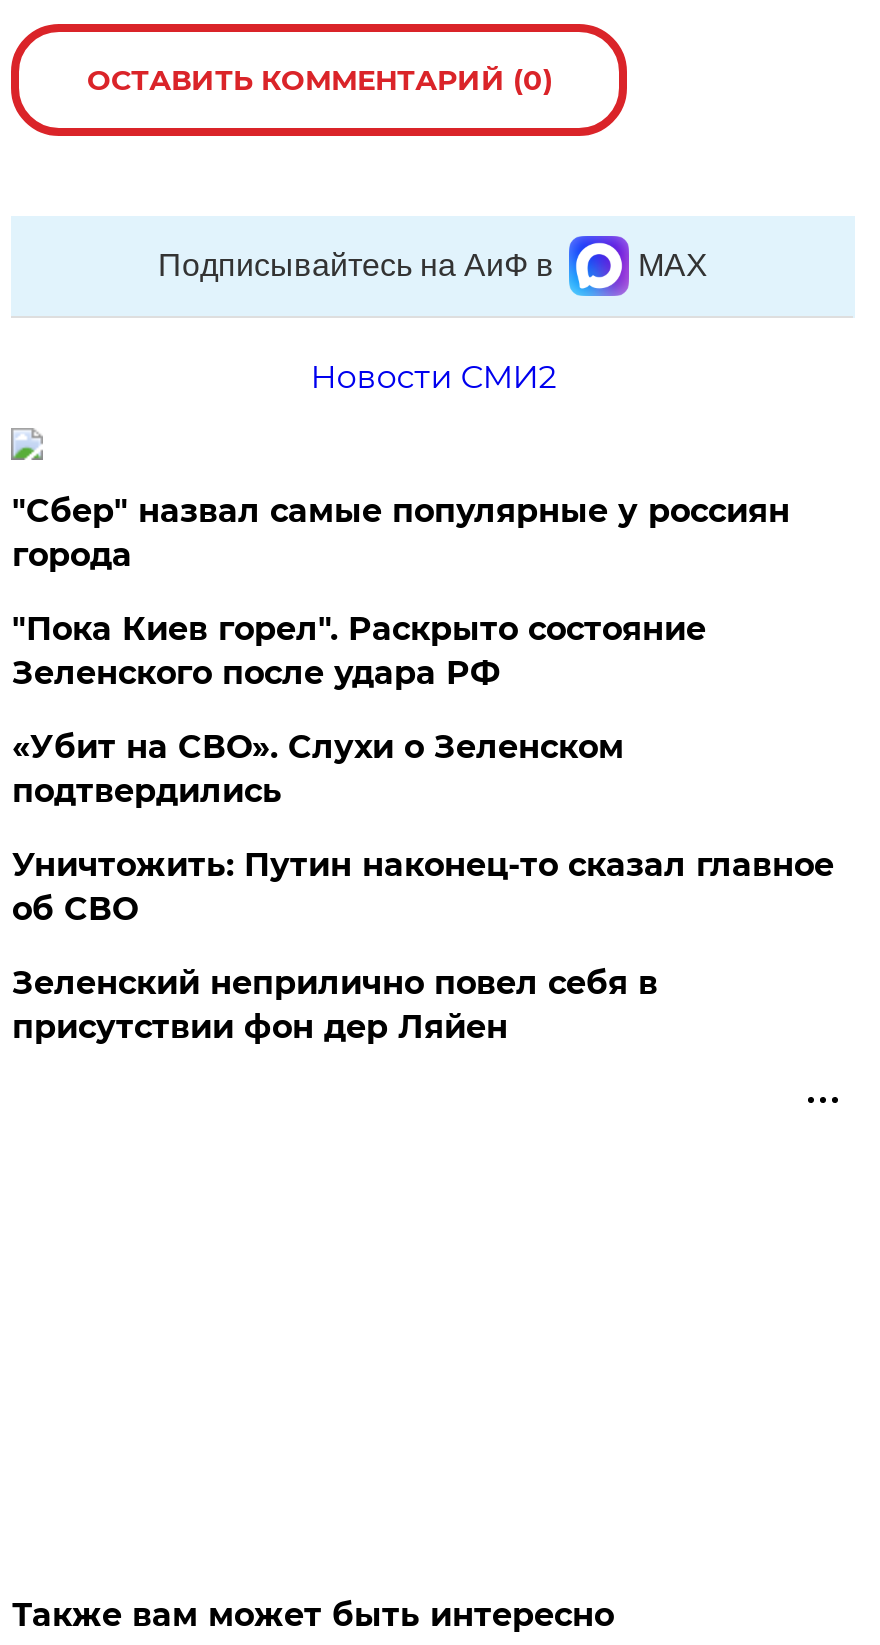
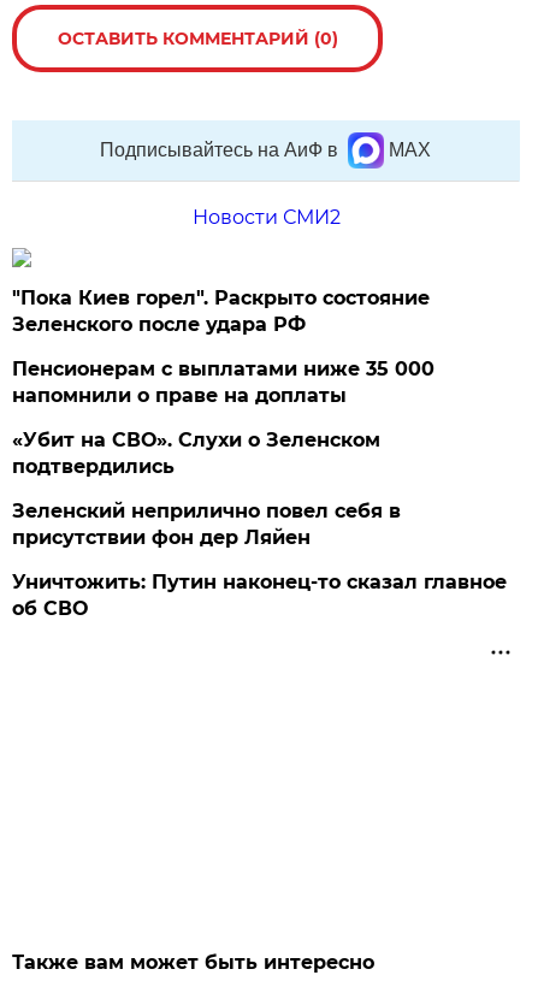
- "Сбер" назвал самые популярные у россиян
- города

moved up: "Пока Киев горел". Раскрыто состояние | Зеленского после удара РФ

+ Пенсионерам с выплатами ниже 35 000
+ напомнили о праве на доплаты

moved down: Уничтожить: Путин наконец-то сказал главное | об СВО

moved up: Зеленский неприлично повел cебя в | присутствии фон дер Ляйен
